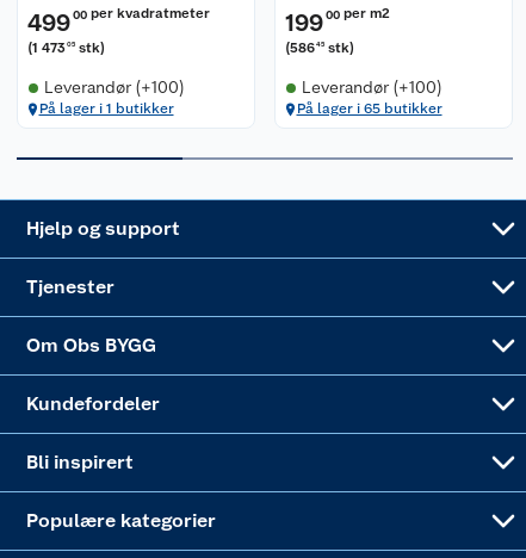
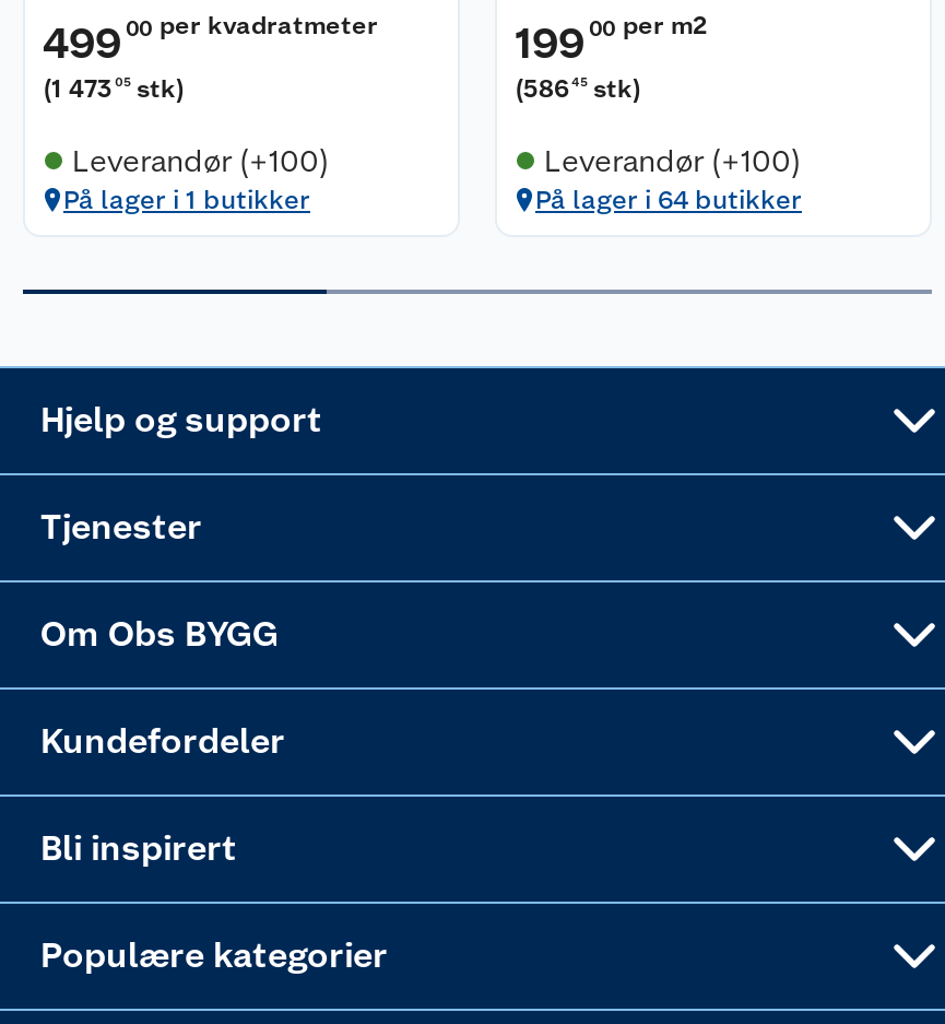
- På lager i 65 butikker
+ På lager i 64 butikker
